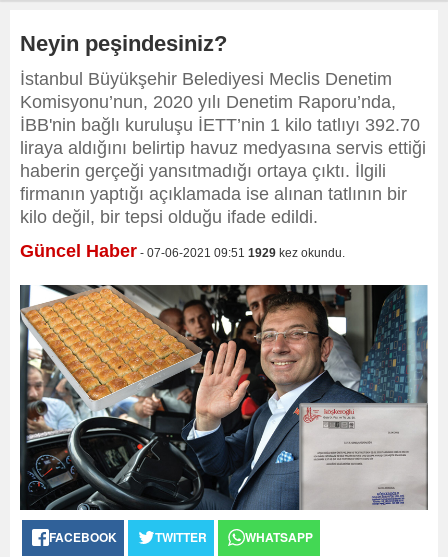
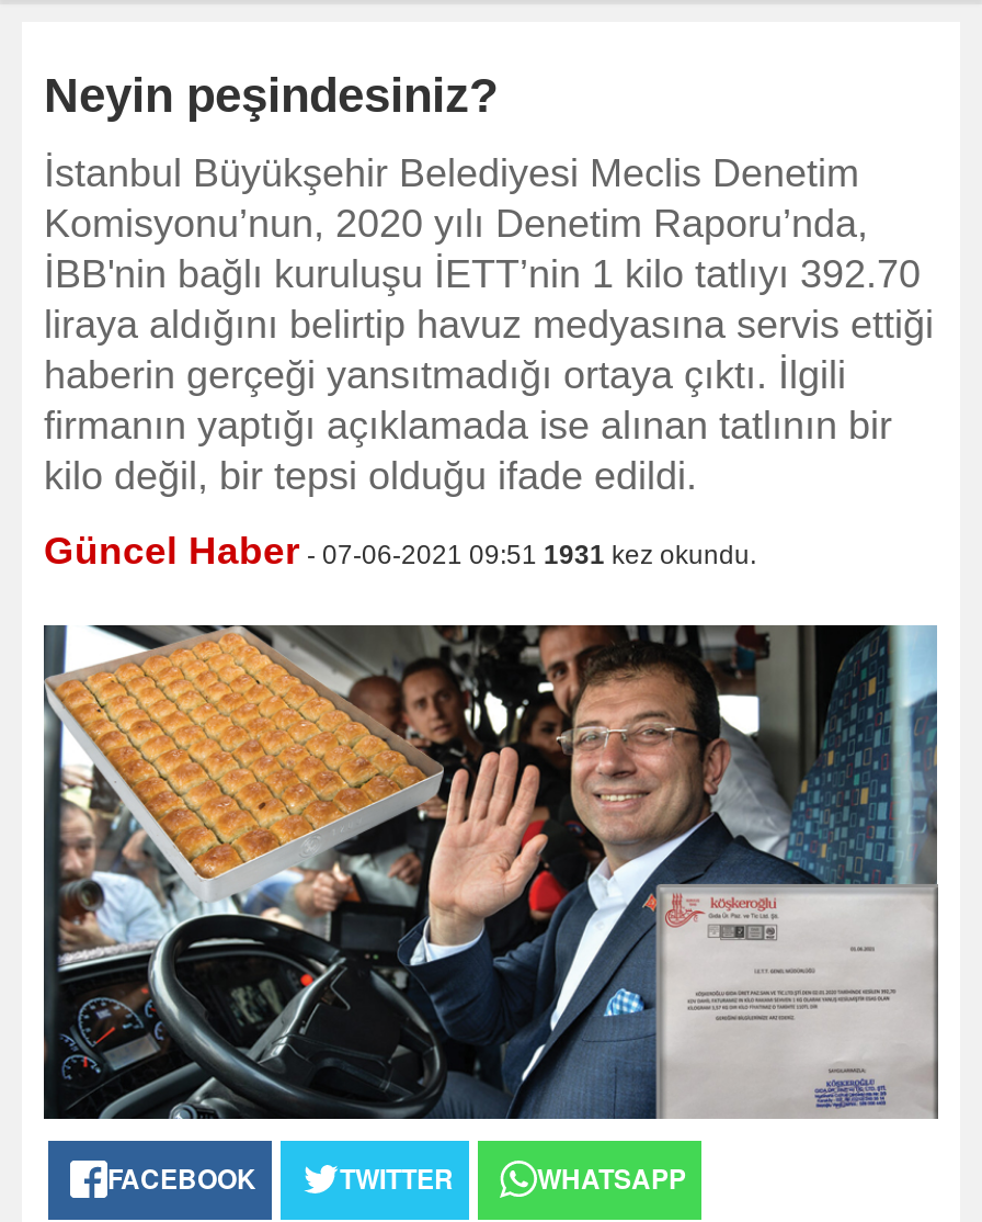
- Güncel Haber - 07-06-2021 09:51 1929 kez okundu.
+ Güncel Haber - 07-06-2021 09:51 1931 kez okundu.
